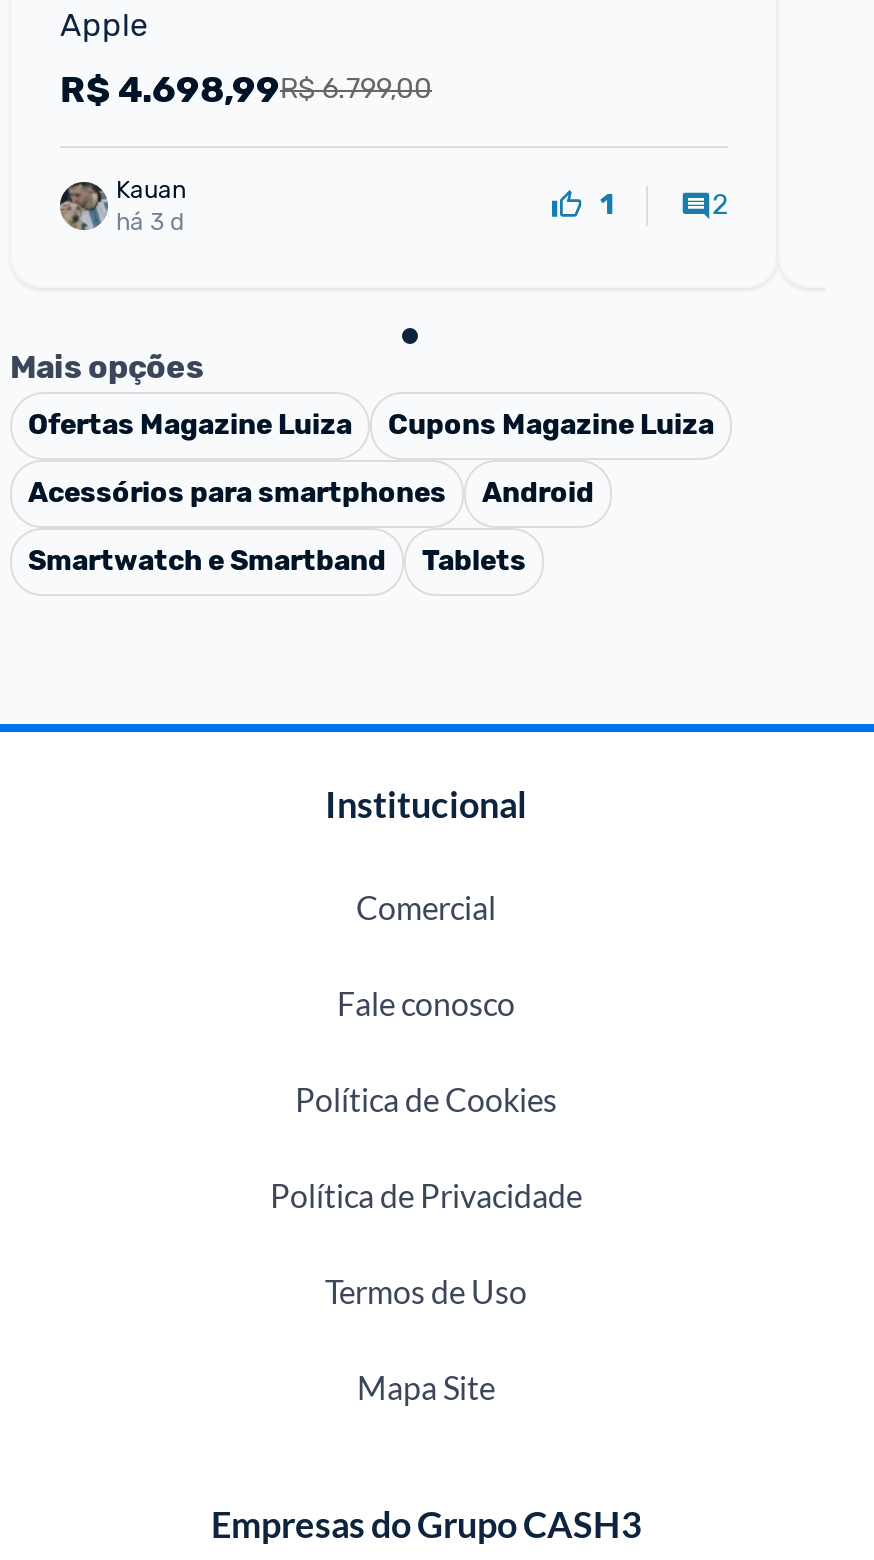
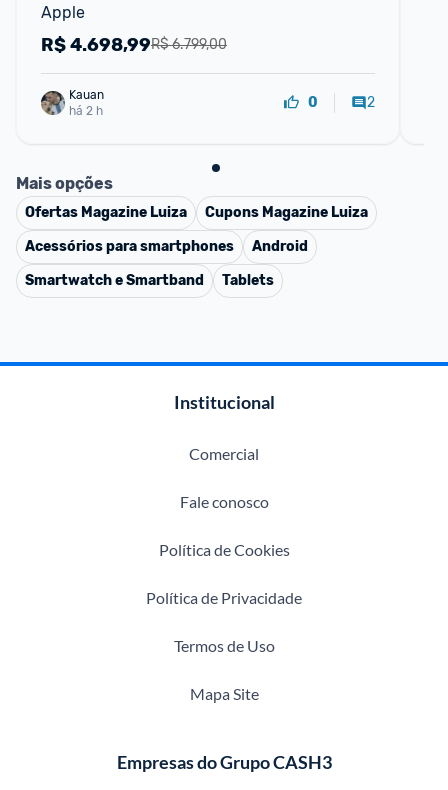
- 1
+ 0

- há 3 d
+ há 2 h
